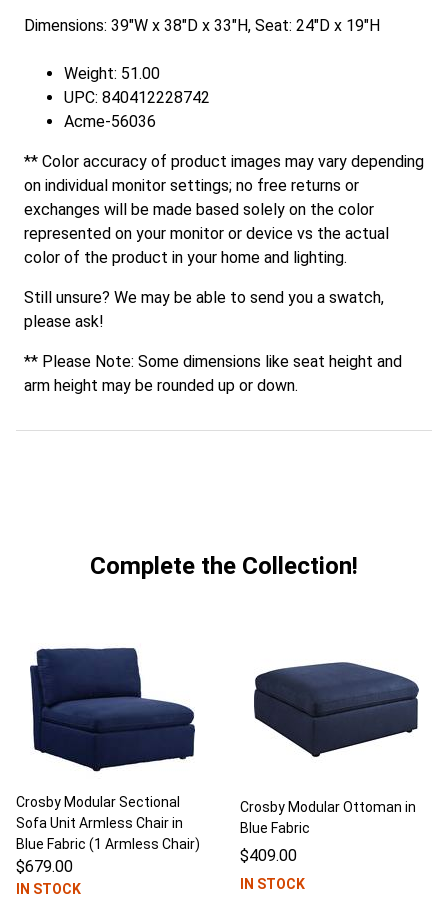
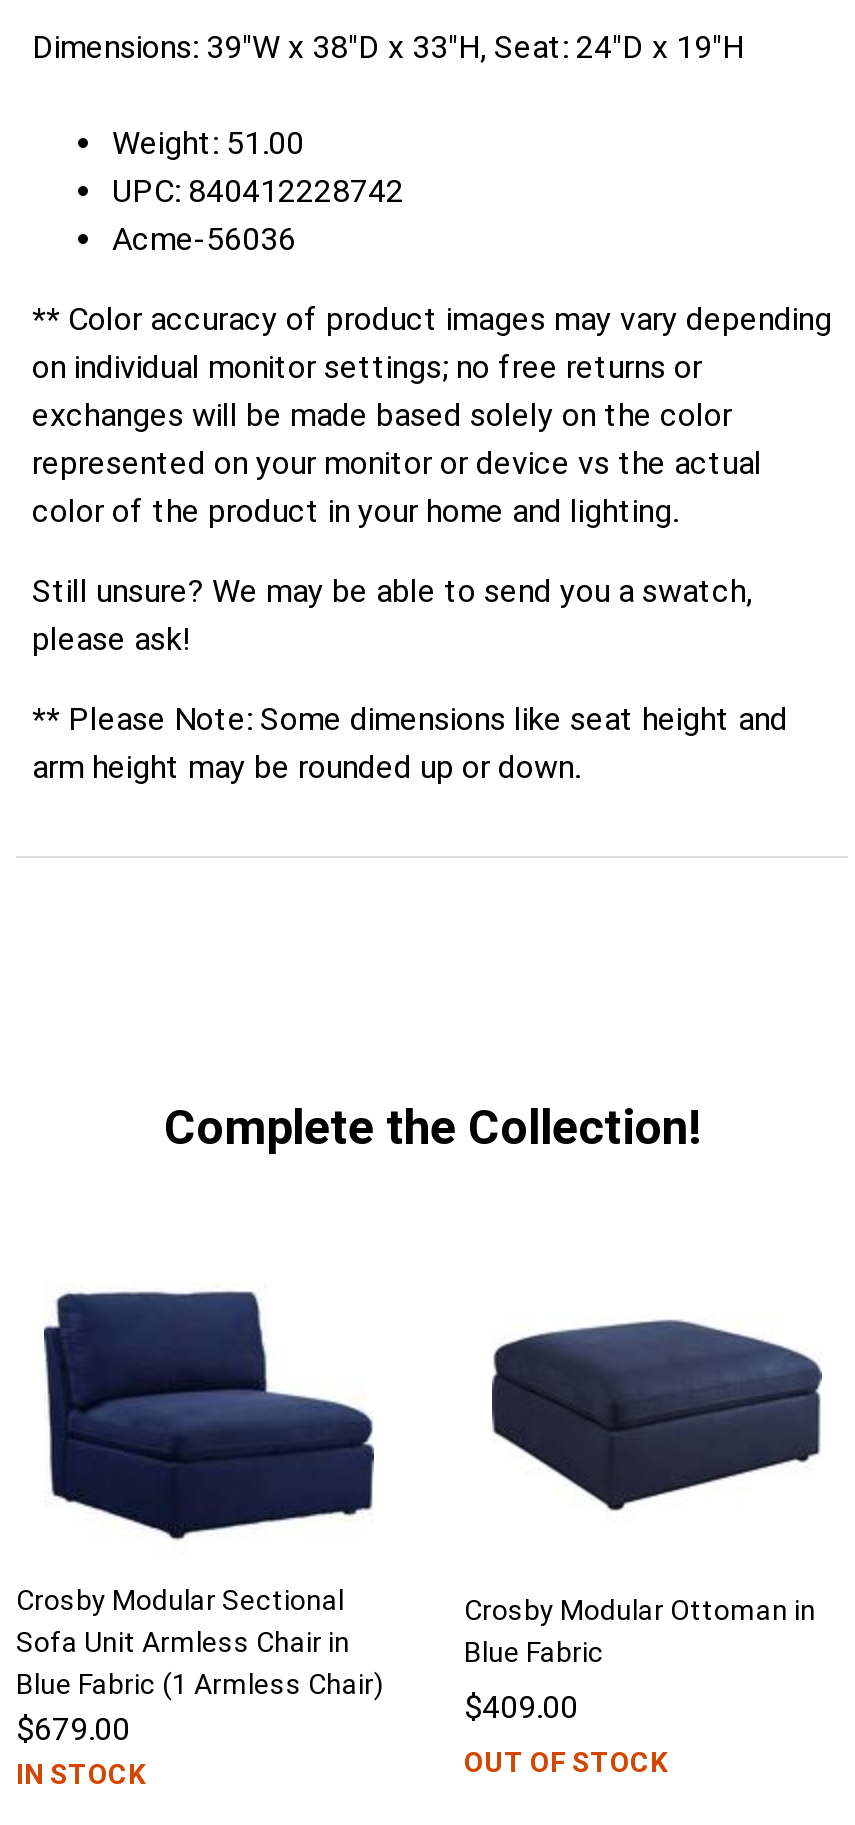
- IN STOCK
+ OUT OF STOCK
